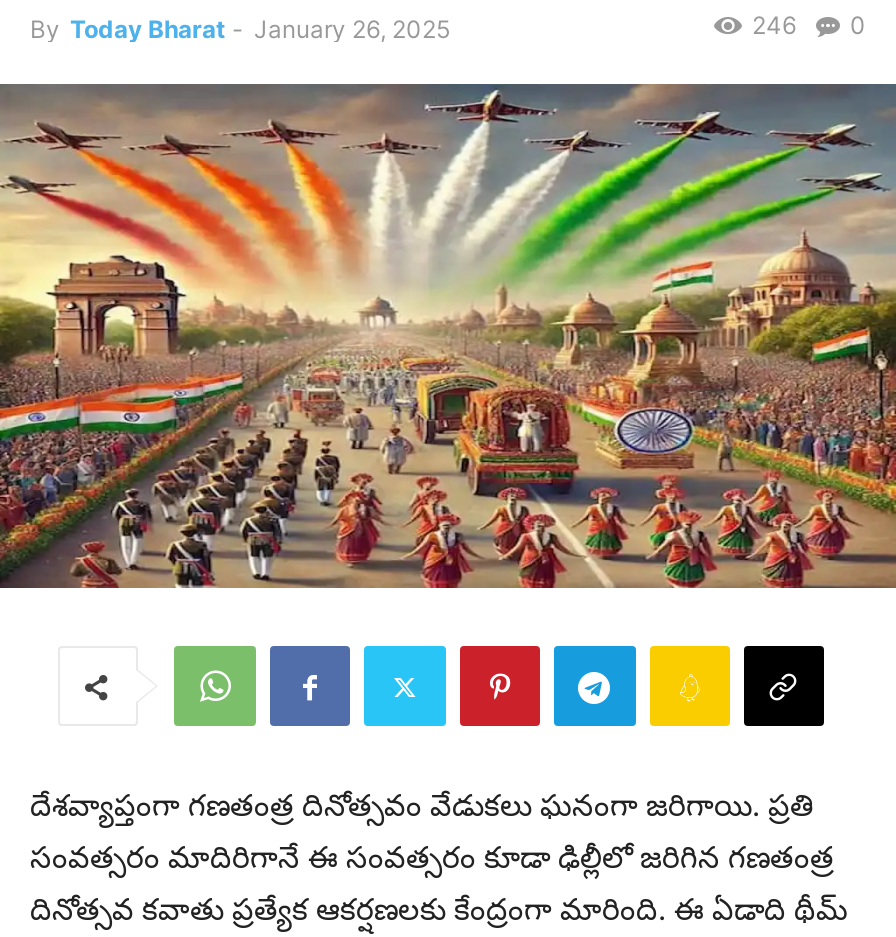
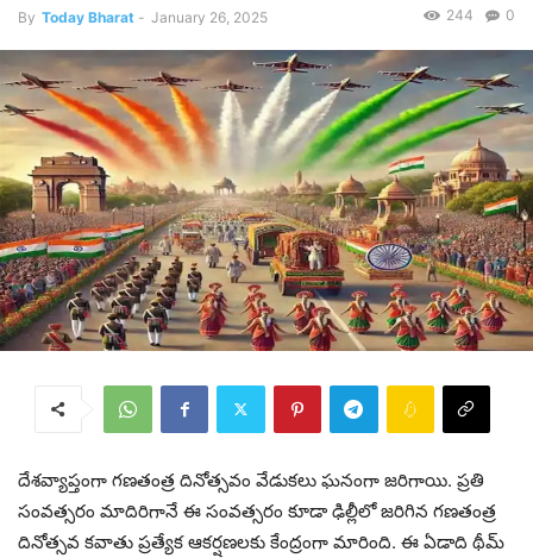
- 246 0
+ 244 0
